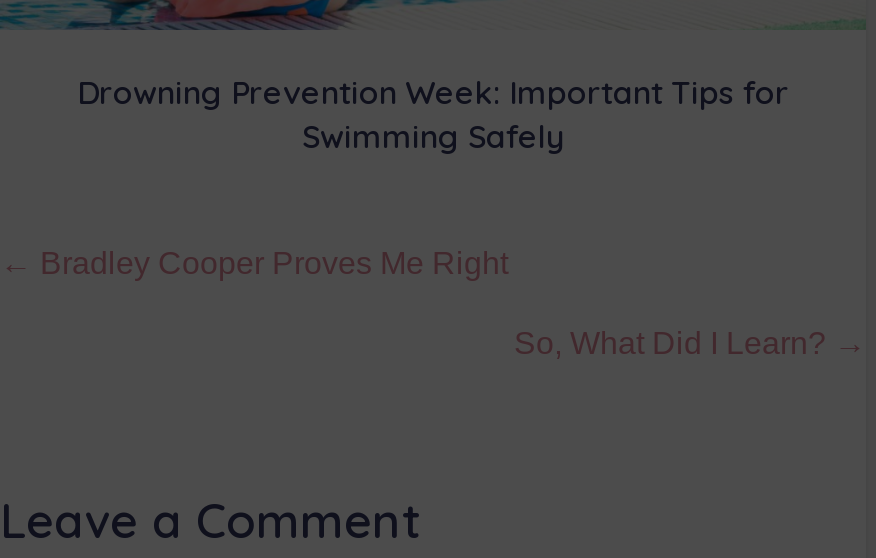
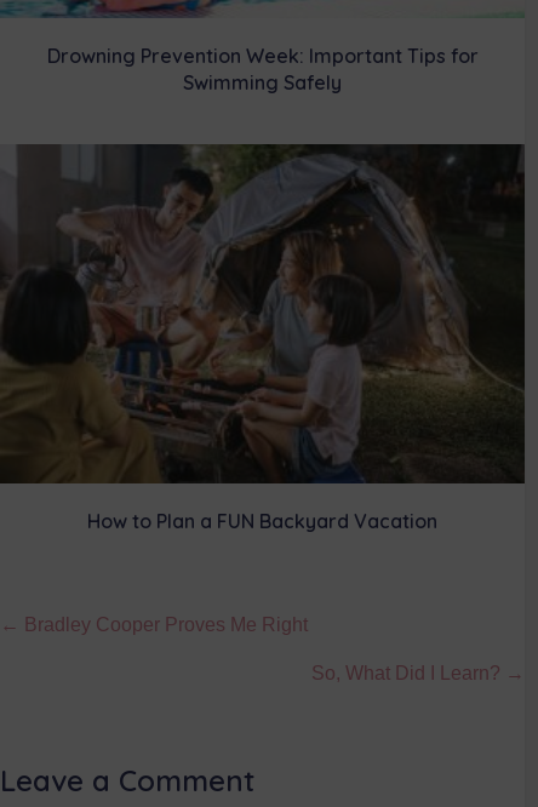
+ [image]
+ How to Plan a FUN Backyard Vacation
